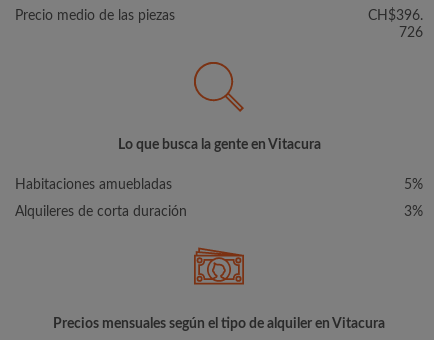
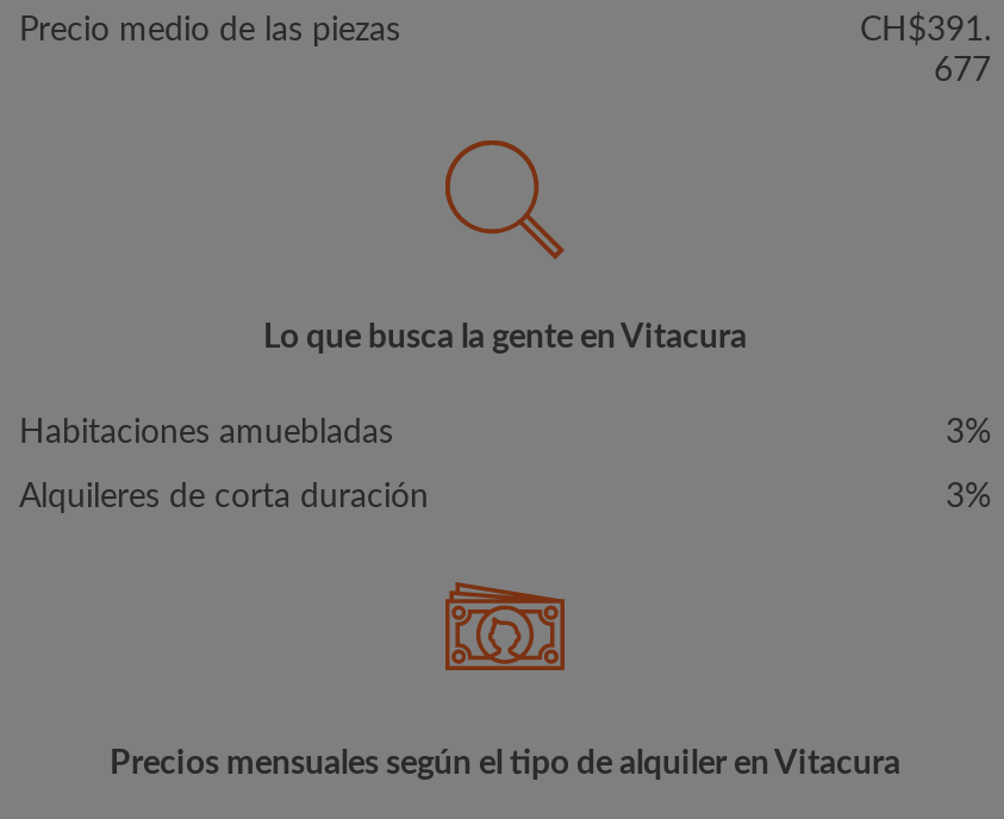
- CH$396.
- 726
+ CH$391.
+ 677

- 5%
+ 3%
